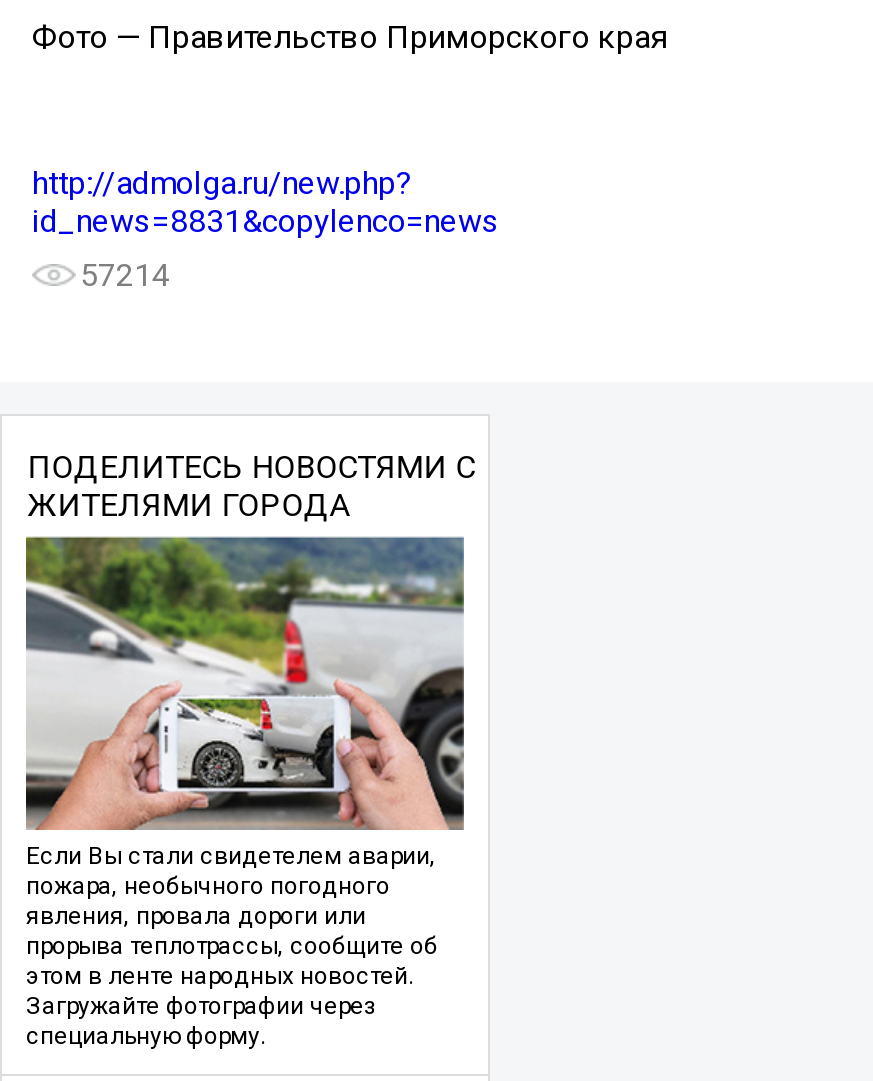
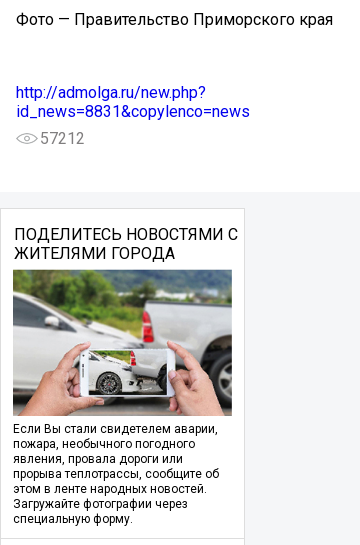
- 57214
+ 57212
